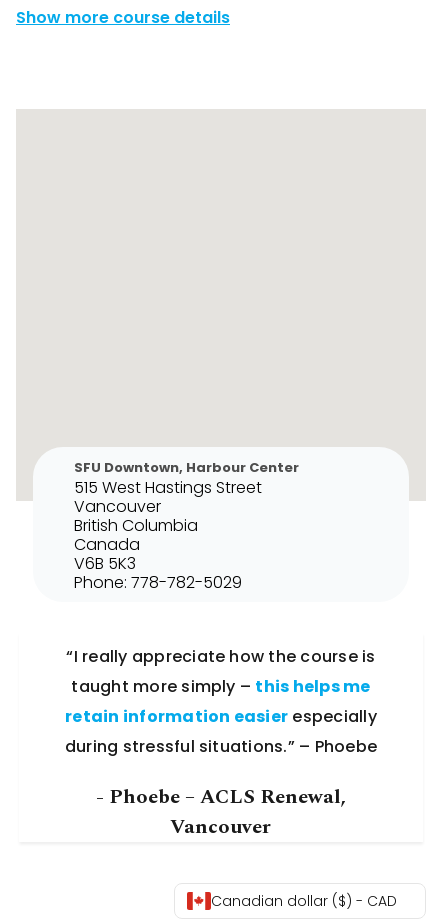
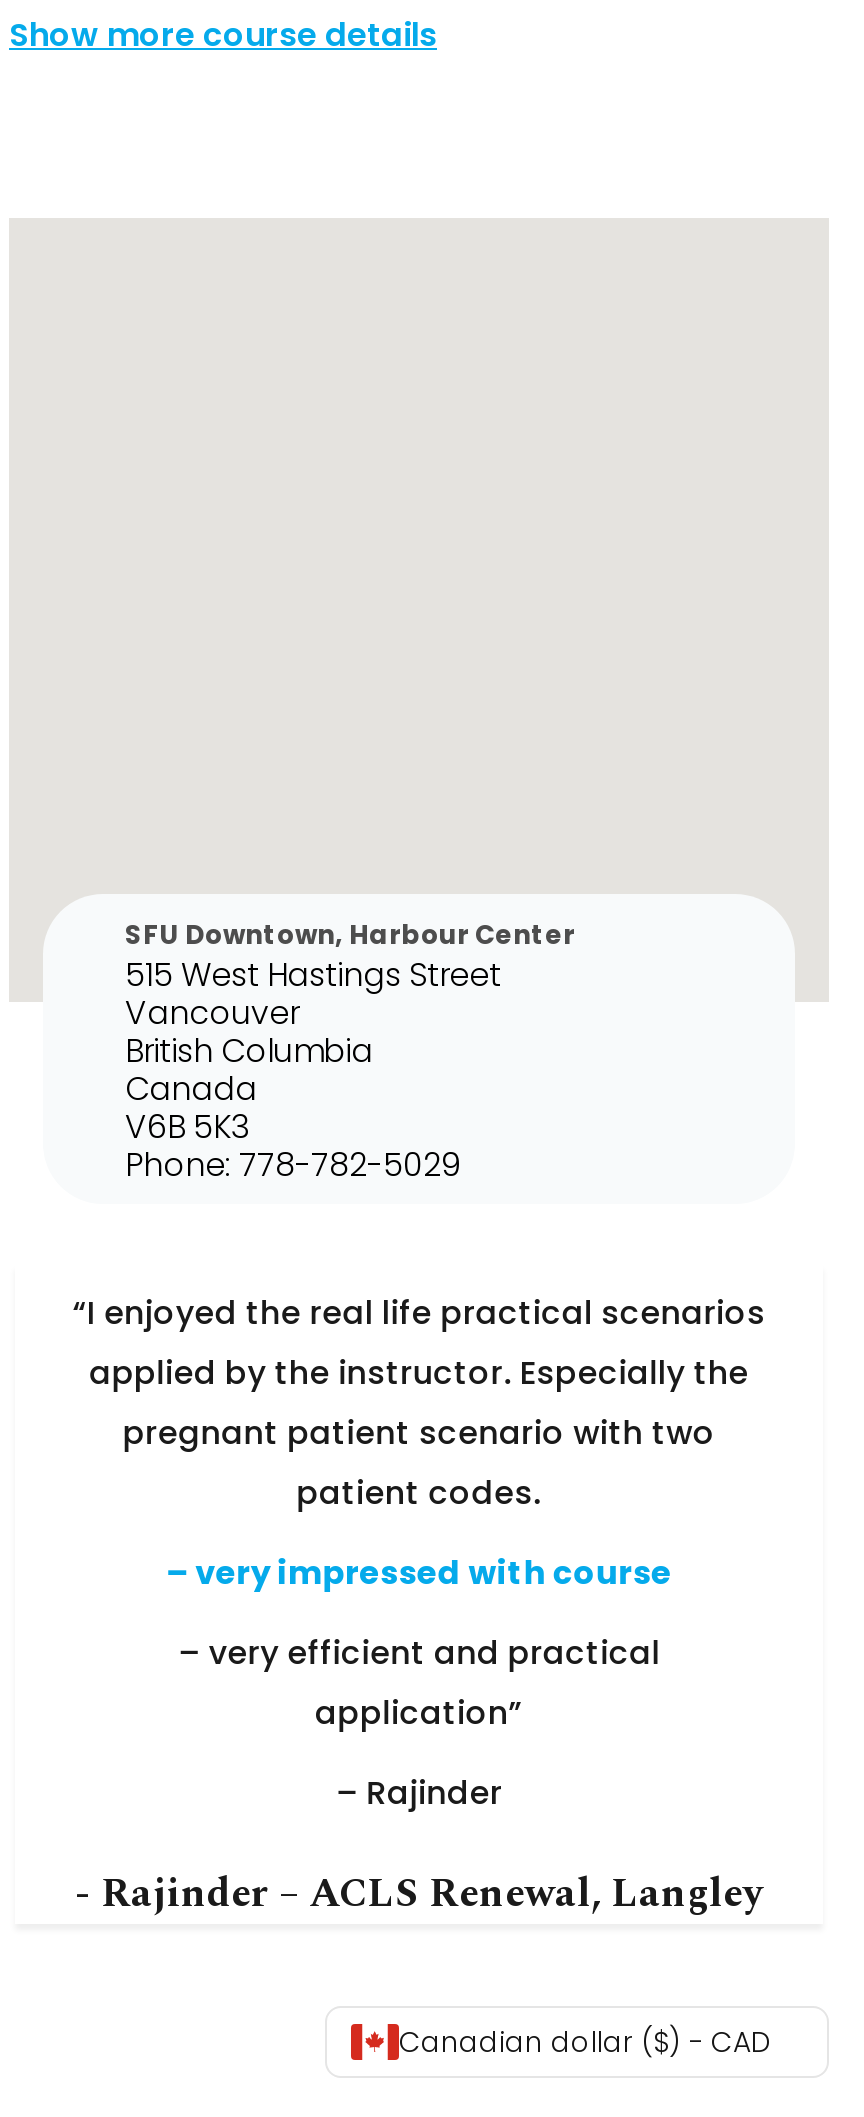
- “I really appreciate how the course is
- taught more simply – this helps me
- retain information easier especially
- during stressful situations.” – Phoebe
- - Phoebe – ACLS Renewal,
- Vancouver
+ “I enjoyed the real life practical scenarios
+ applied by the instructor. Especially the
+ pregnant patient scenario with two
+ patient codes.
+ – very impressed with course
+ – very efficient and practical
+ application”
+ – Rajinder
+ - Rajinder – ACLS Renewal, Langley
